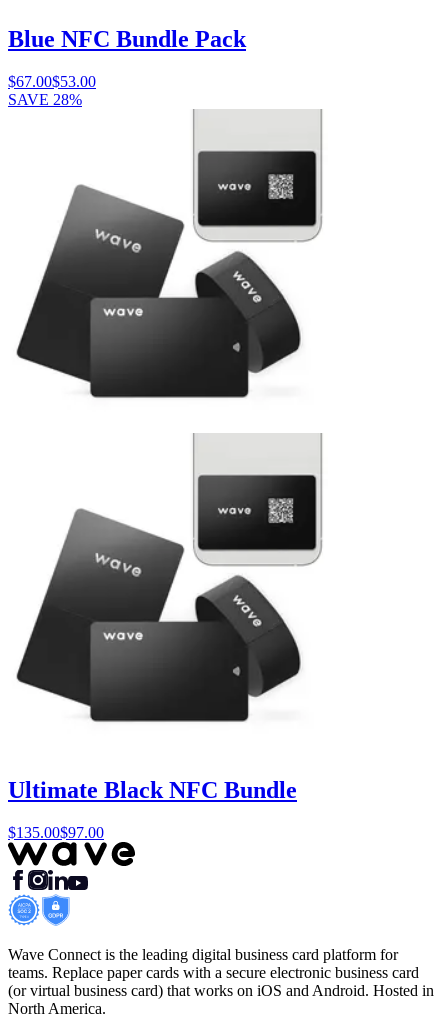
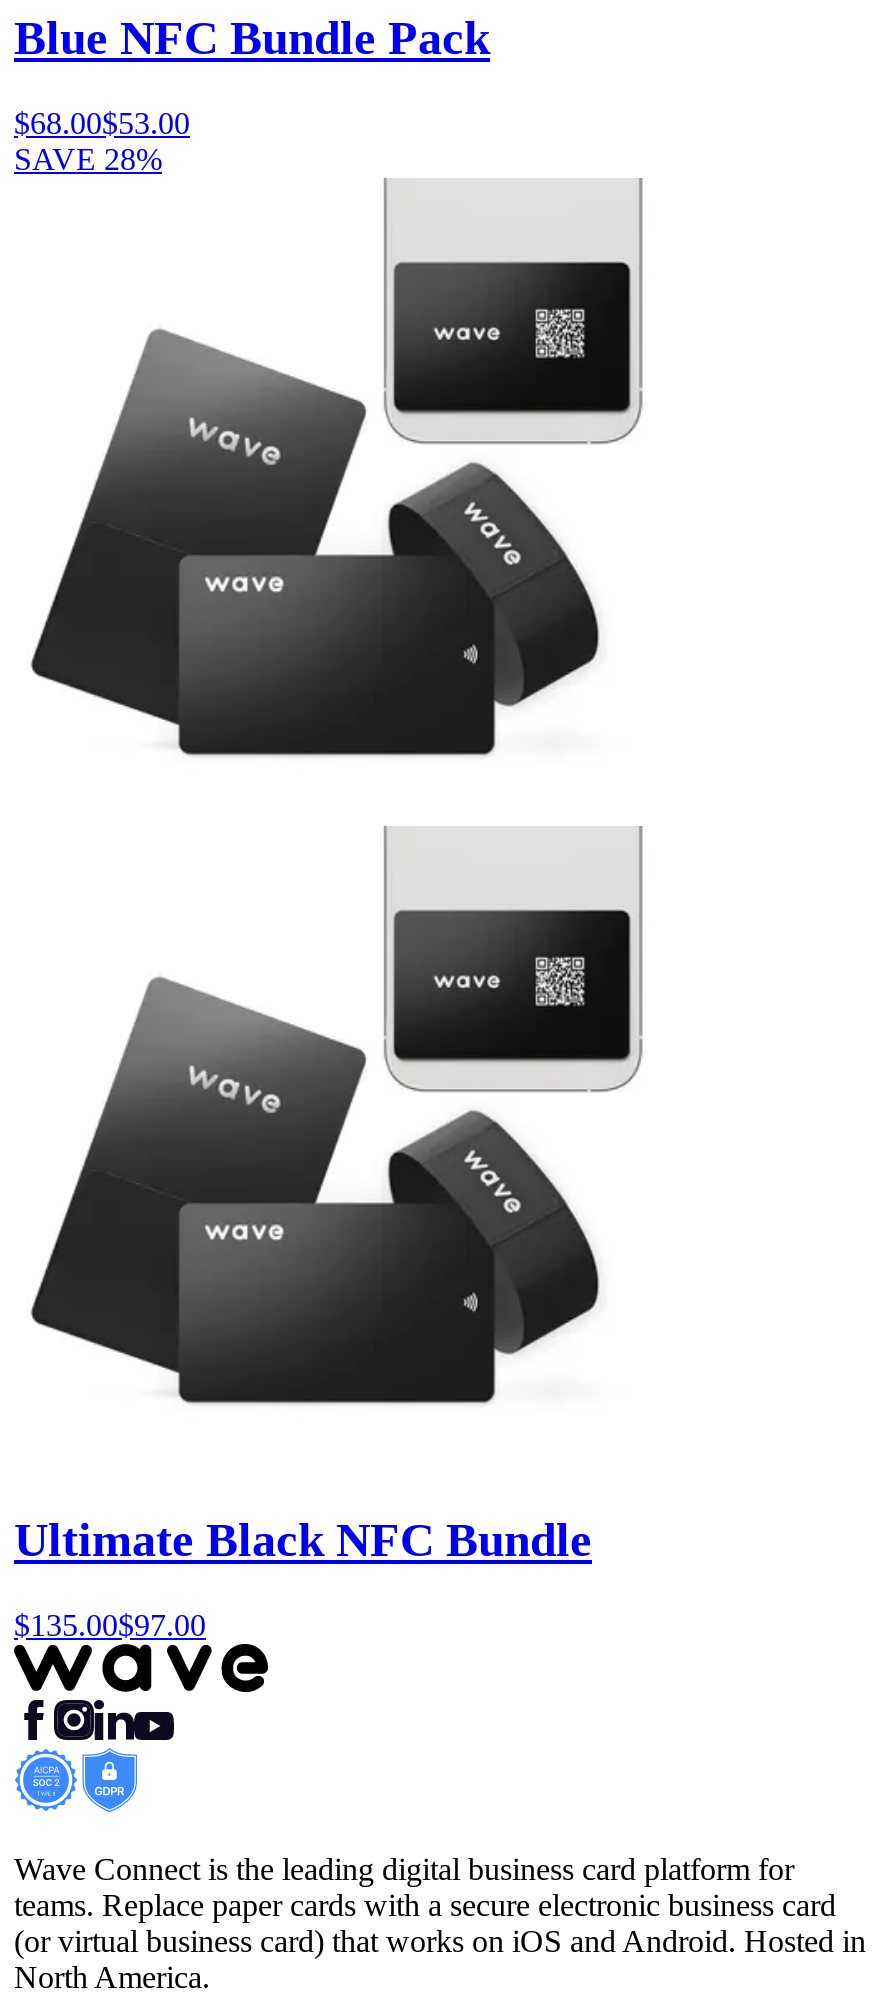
- $67.00$53.00
+ $68.00$53.00
